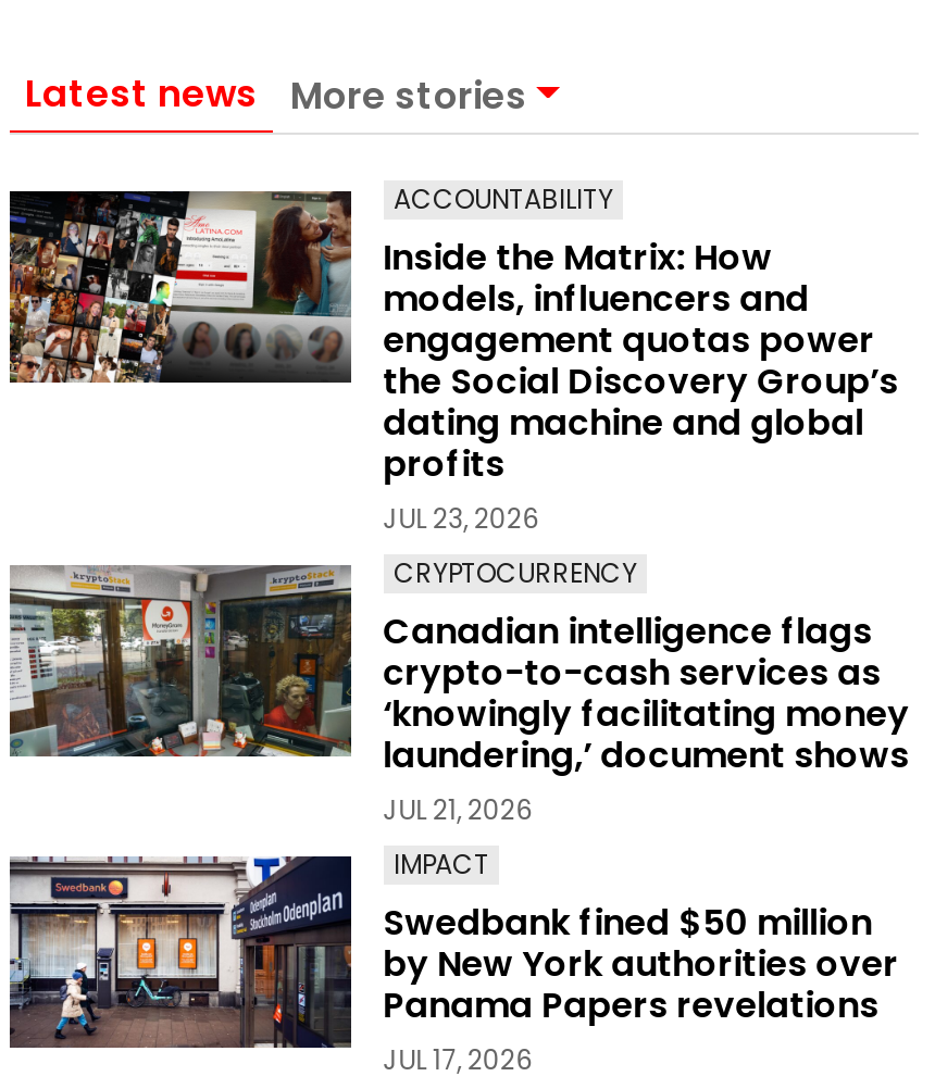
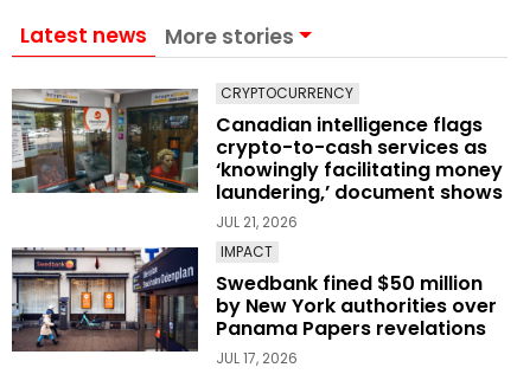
- [image]
- ACCOUNTABILITY
- Inside the Matrix: How
- models, influencers and
- engagement quotas power
- the Social Discovery Group’s
- dating machine and global
- profits
- JUL 23, 2026
